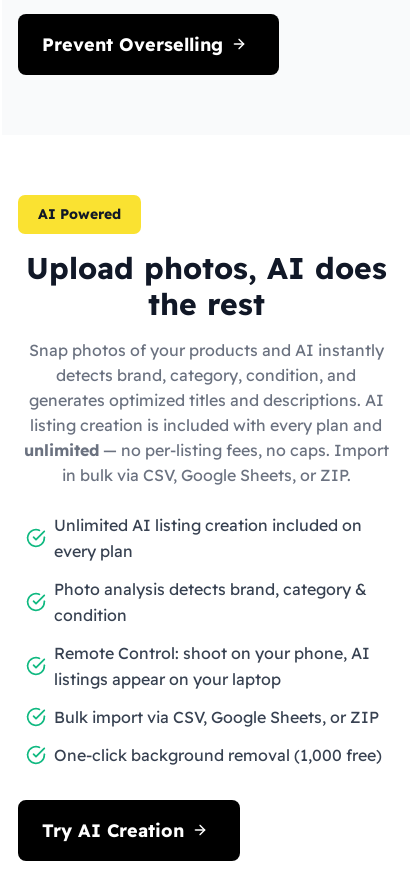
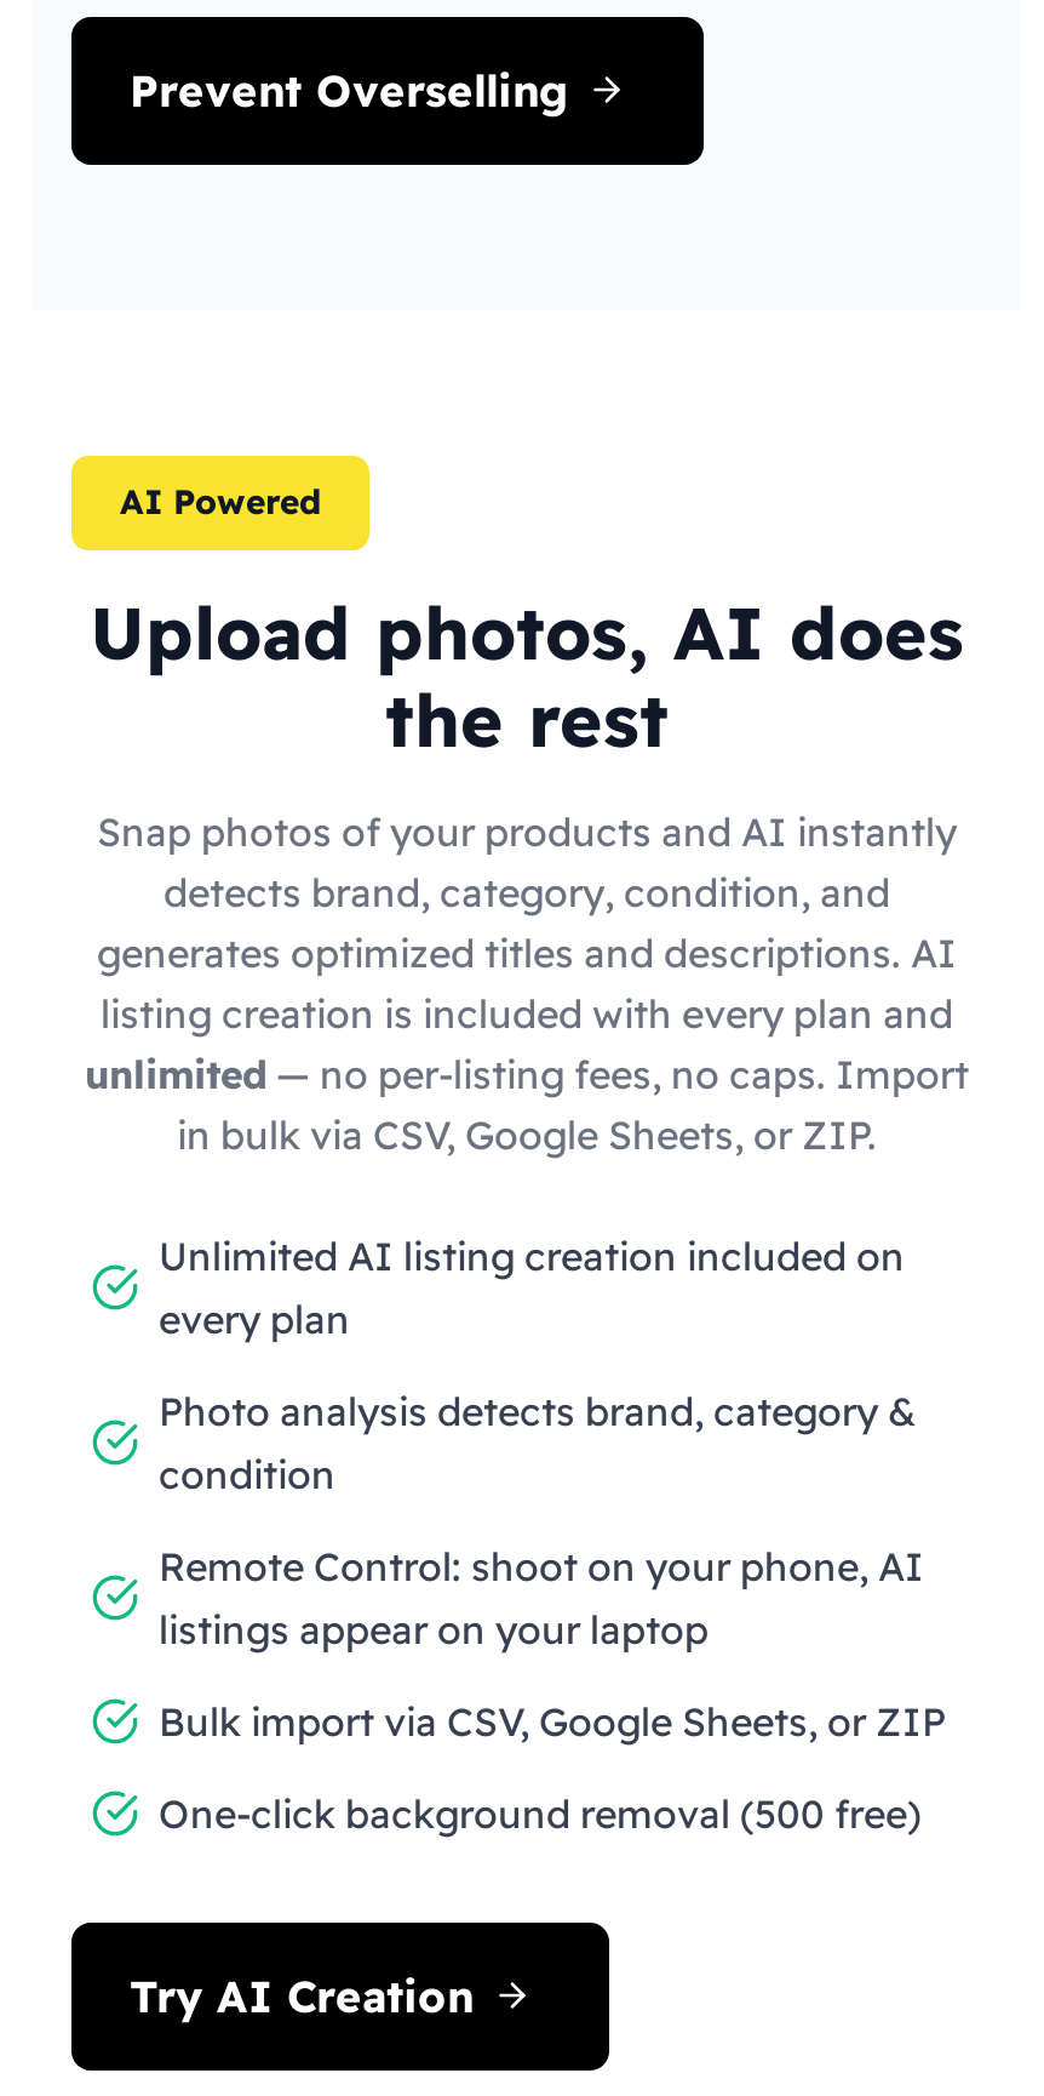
- One-click background removal (1,000 free)
+ One-click background removal (500 free)
